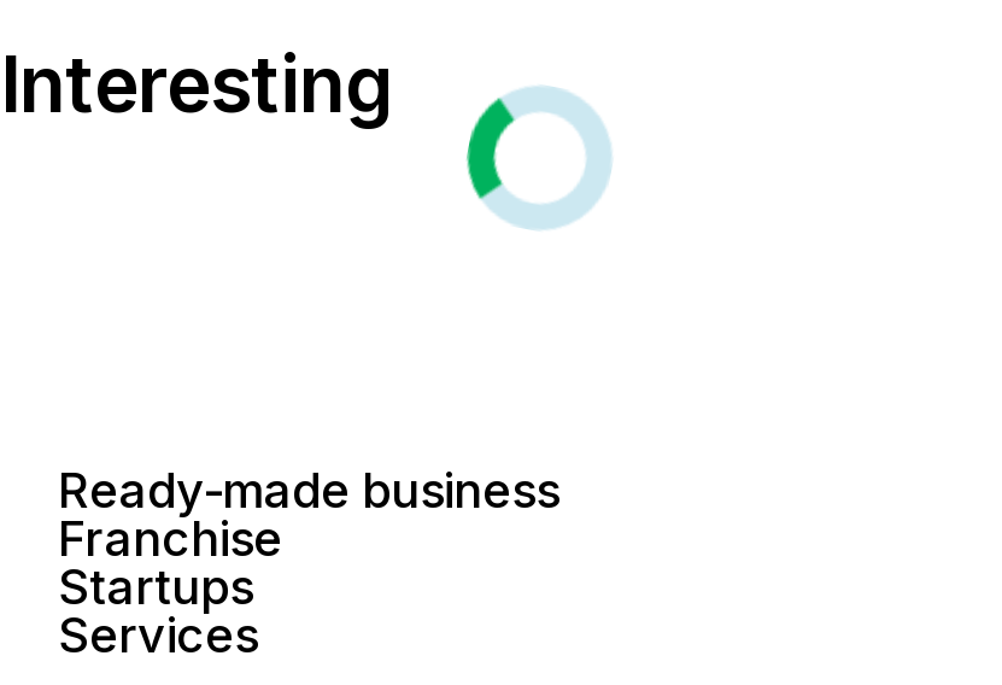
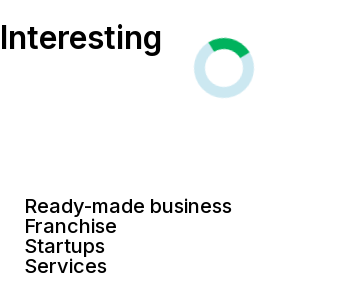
- [image]
+ [image]
